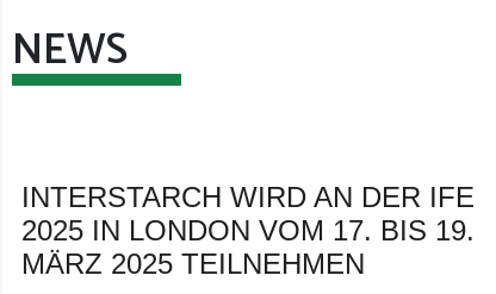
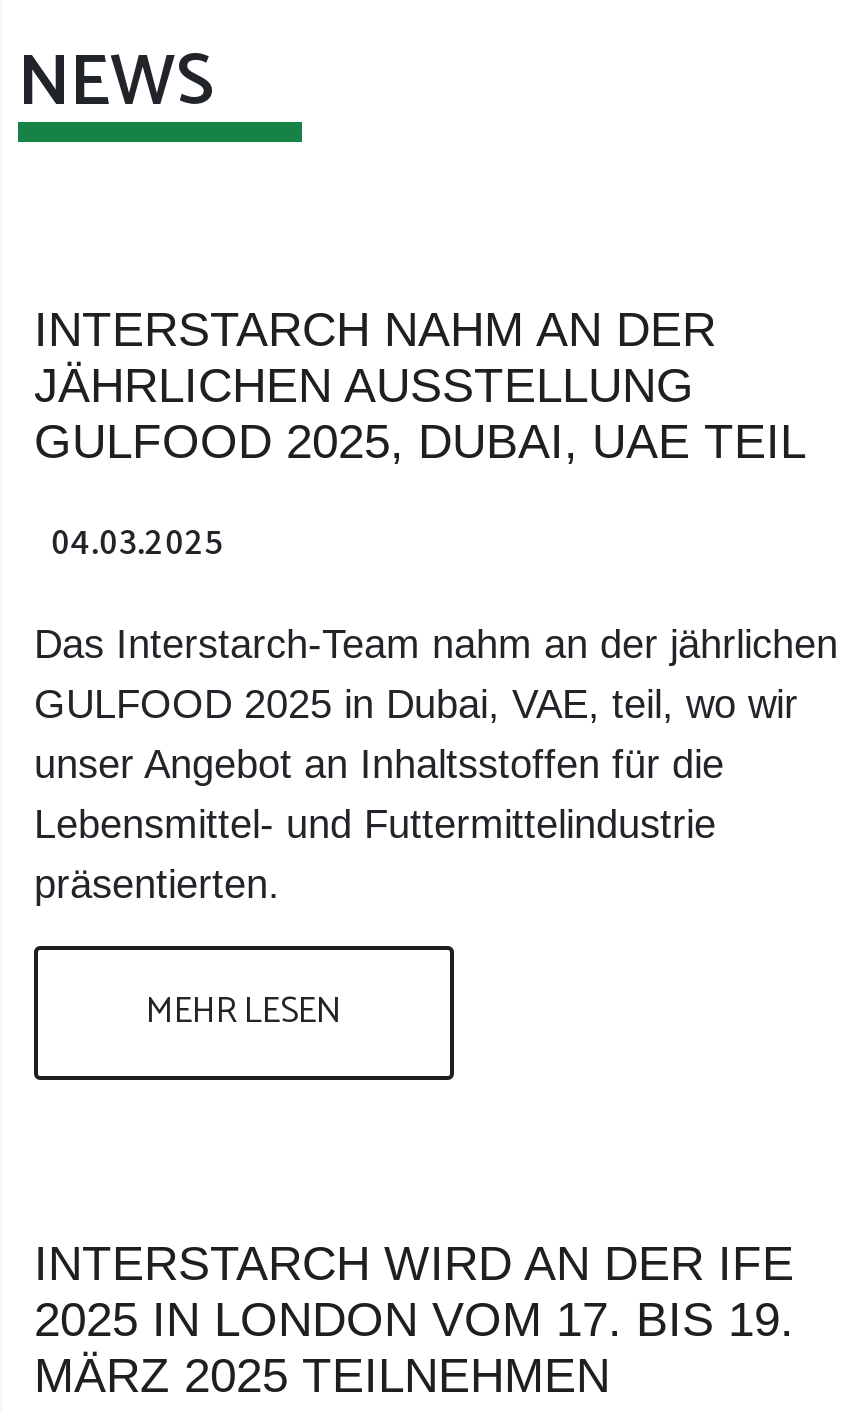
+ INTERSTARCH NAHM AN DER
+ JÄHRLICHEN AUSSTELLUNG
+ GULFOOD 2025, DUBAI, UAE TEIL
+ 04.03.2025
+ Das Interstarch-Team nahm an der jährlichen
+ GULFOOD 2025 in Dubai, VAE, teil, wo wir
+ unser Angebot an Inhaltsstoffen für die
+ Lebensmittel- und Futtermittelindustrie
+ präsentierten.
+ MEHR LESEN
